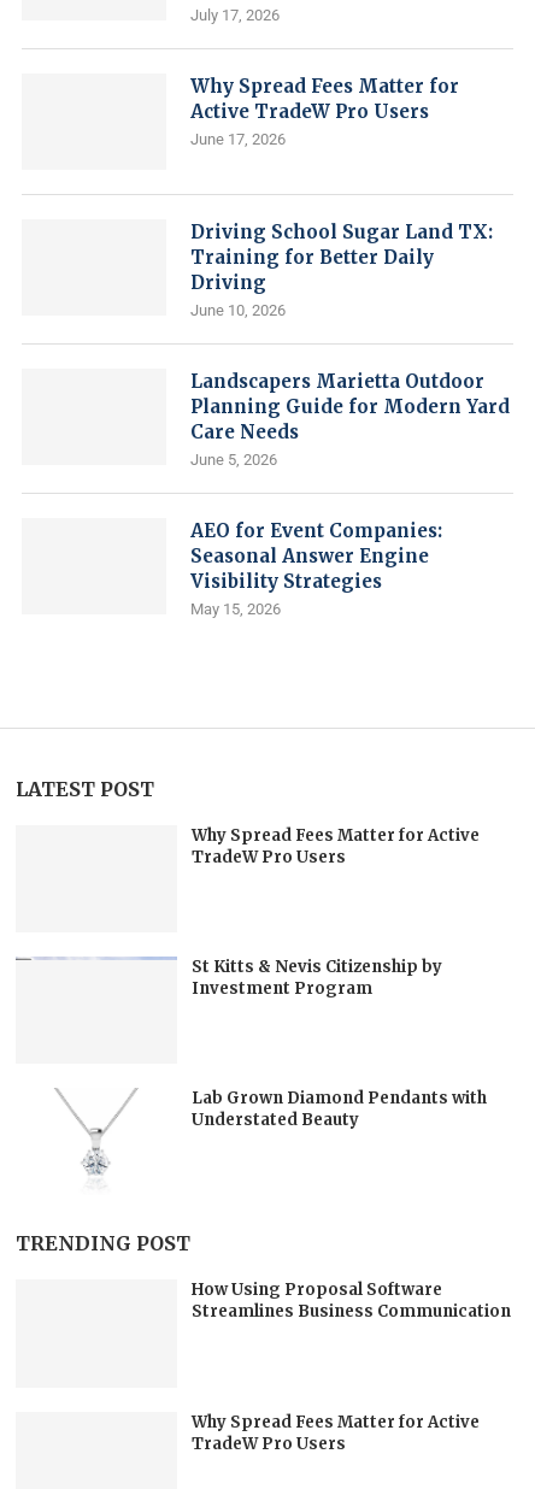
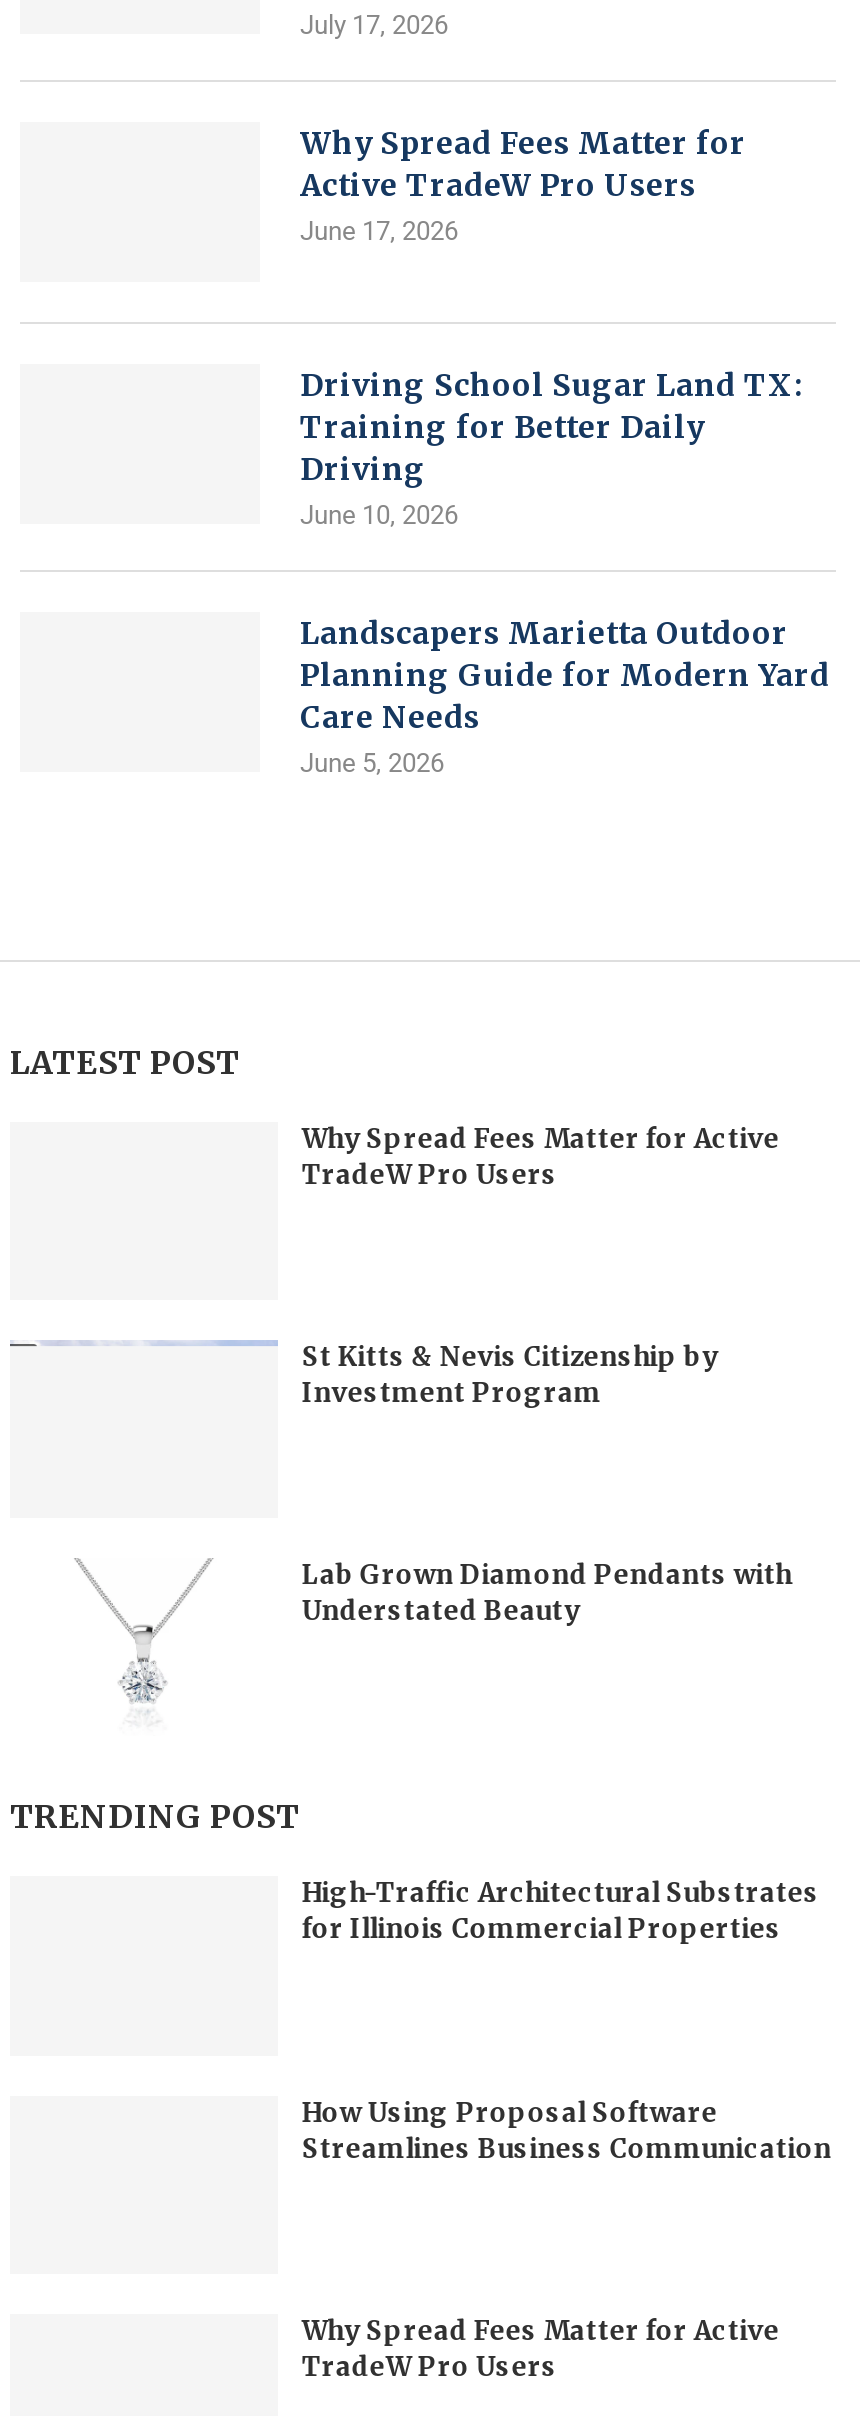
- AEO for Event Companies:
- Seasonal Answer Engine
- Visibility Strategies
- May 15, 2026

moved up: LATEST POST | Why Spread Fees Matter for Active | TradeW Pro Users | St Kitts & Nevis Citizenship by | Investment Program | Lab Grown Diamond Pendants with | Understated Beauty | TRENDING POST

+ High-Traffic Architectural Substrates
+ for Illinois Commercial Properties
